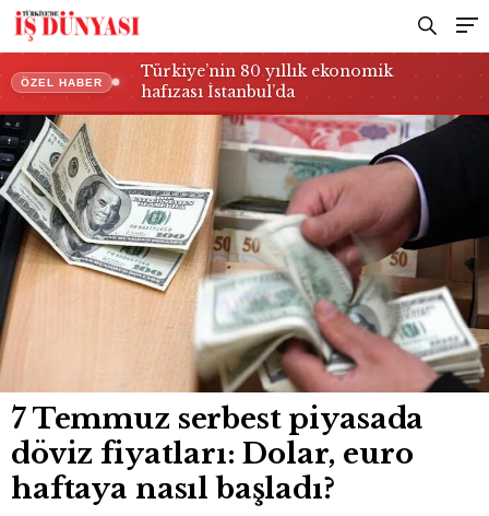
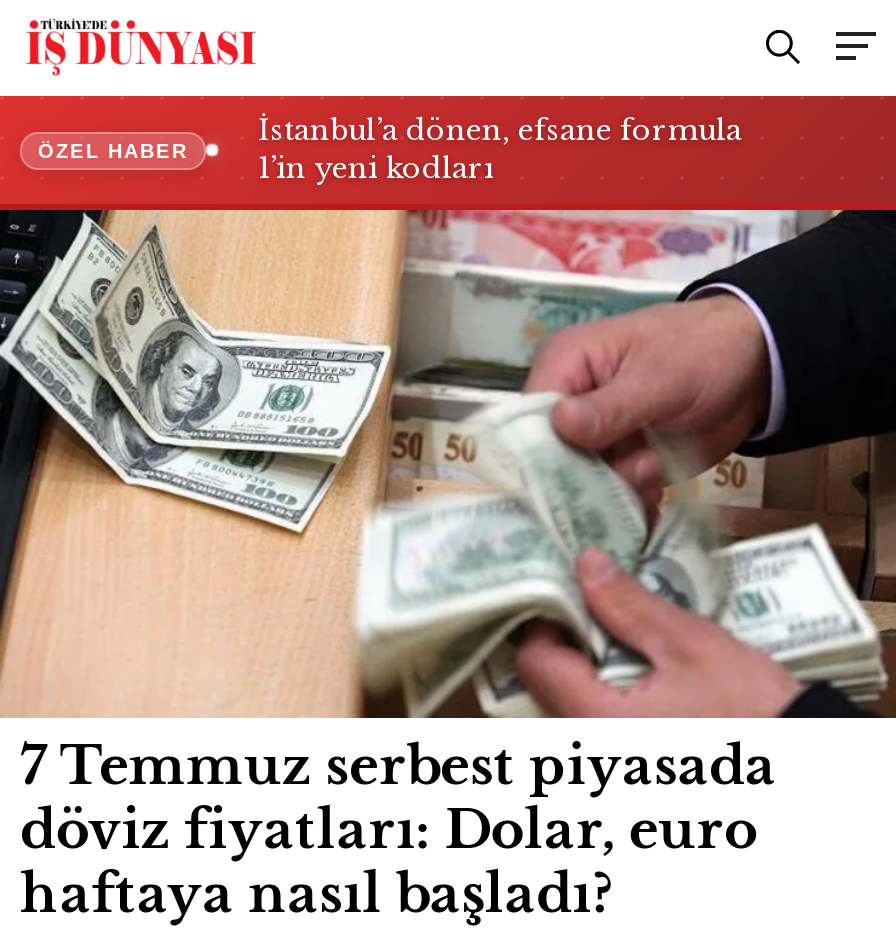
- Türkiye’nin 80 yıllık ekonomik
- hafızası İstanbul’da
+ İstanbul’a dönen, efsane formula
+ 1’in yeni kodları
